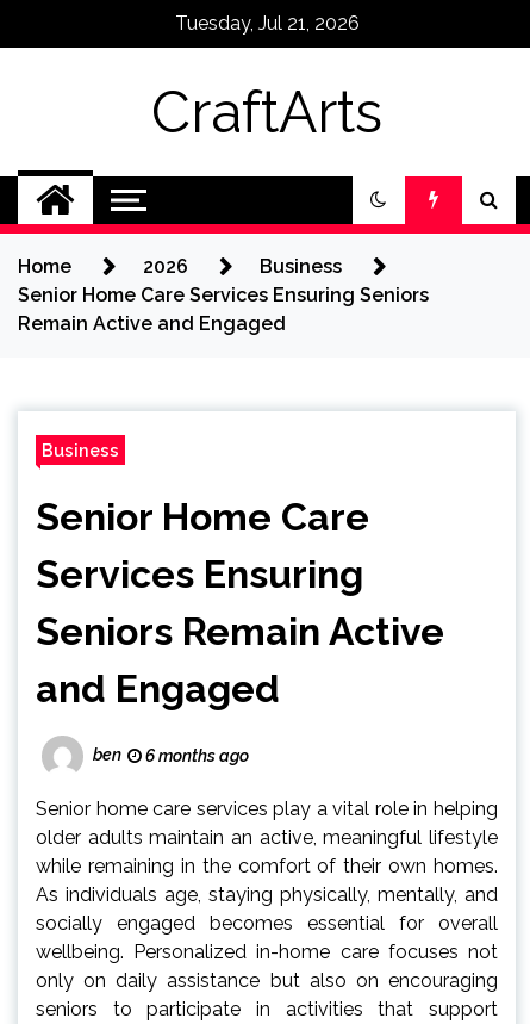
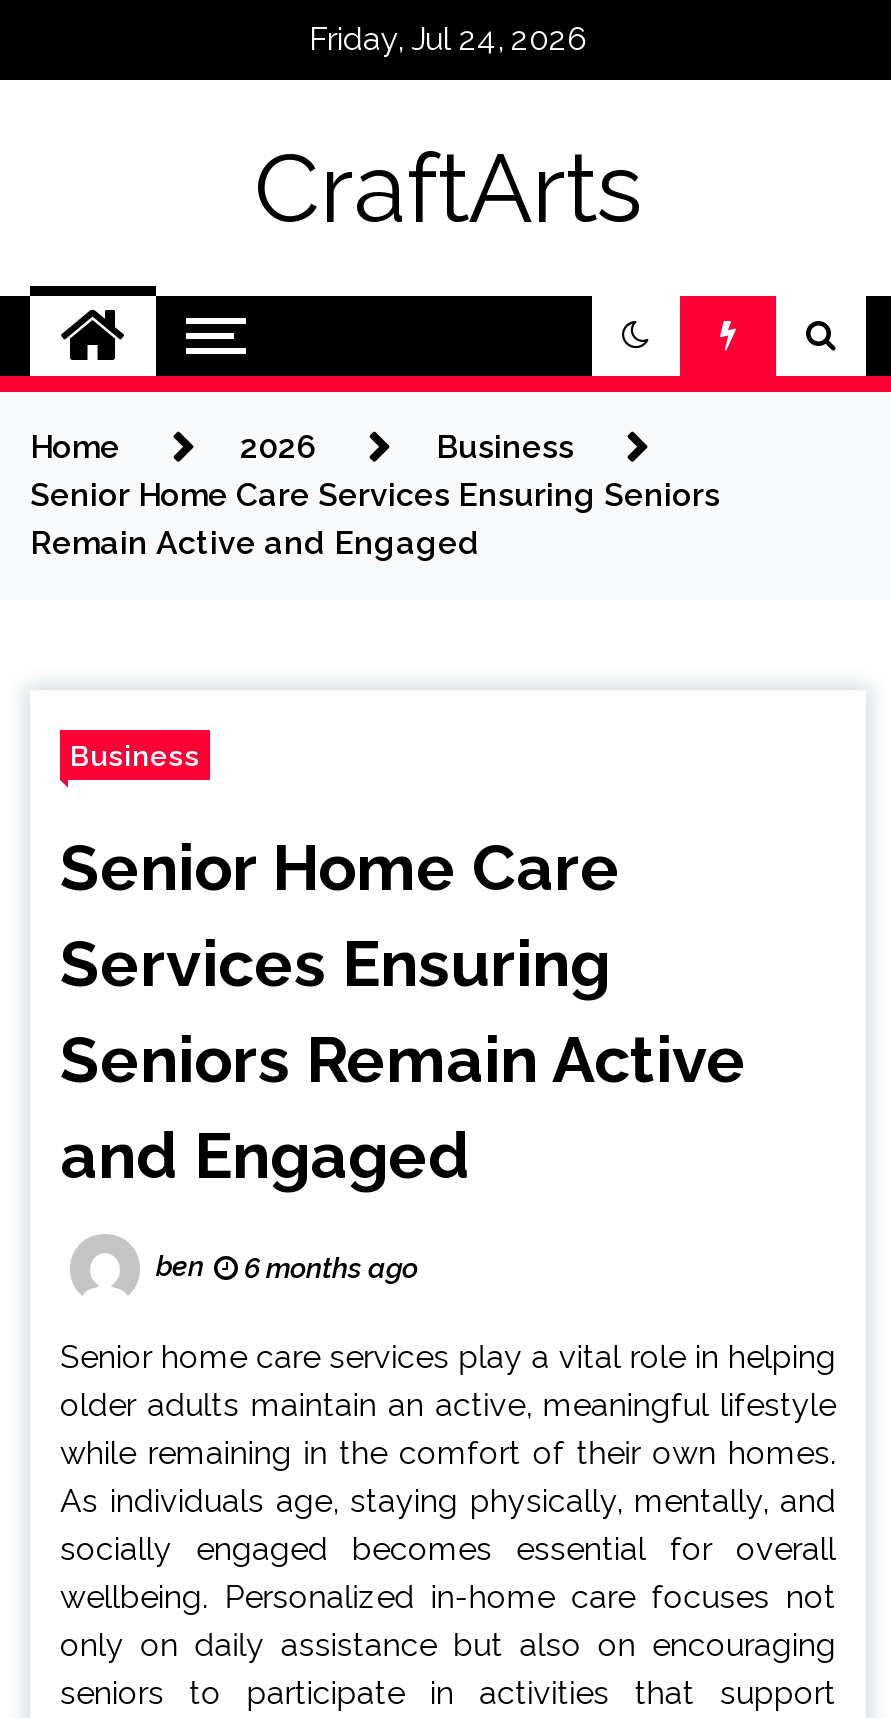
- Tuesday, Jul 21, 2026
+ Friday, Jul 24, 2026
